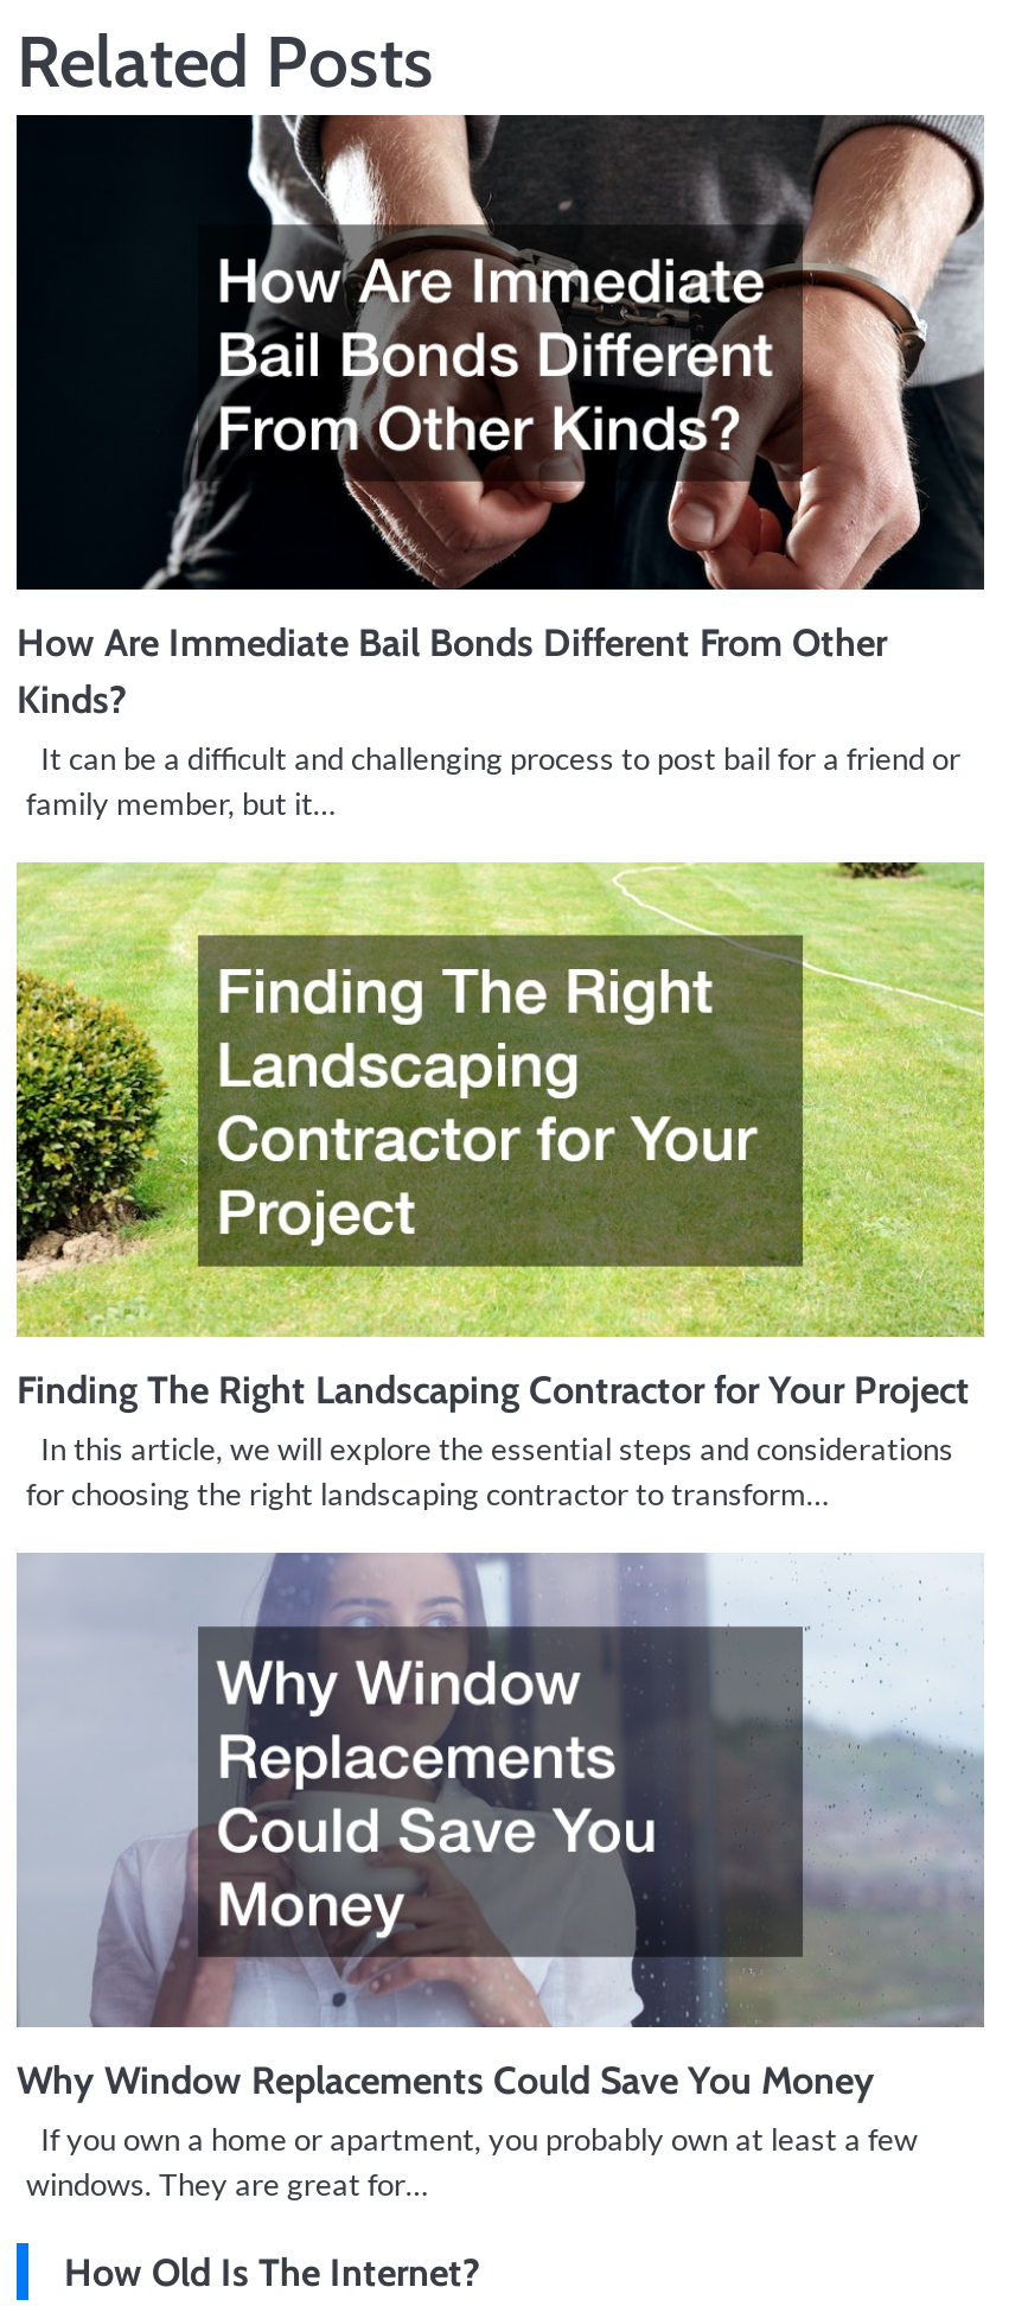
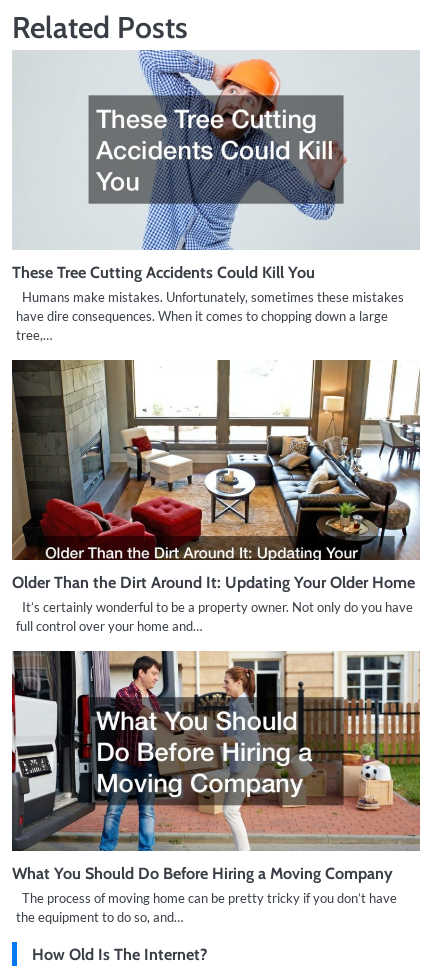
- [image]
- How Are Immediate Bail Bonds Different From Other
- Kinds?
- It can be a difficult and challenging process to post bail for a friend or
- family member, but it…
+ [image]
+ These Tree Cutting Accidents Could Kill You
+ Humans make mistakes. Unfortunately, sometimes these mistakes
+ have dire consequences. When it comes to chopping down a large
+ tree,…

- [image]
- Finding The Right Landscaping Contractor for Your Project
- In this article, we will explore the essential steps and considerations
- for choosing the right landscaping contractor to transform…
+ [image]
+ Older Than the Dirt Around It: Updating Your Older Home
+ It’s certainly wonderful to be a property owner. Not only do you have
+ full control over your home and…

- [image]
- Why Window Replacements Could Save You Money
- If you own a home or apartment, you probably own at least a few
- windows. They are great for…
+ [image]
+ What You Should Do Before Hiring a Moving Company
+ The process of moving home can be pretty tricky if you don’t have
+ the equipment to do so, and…
